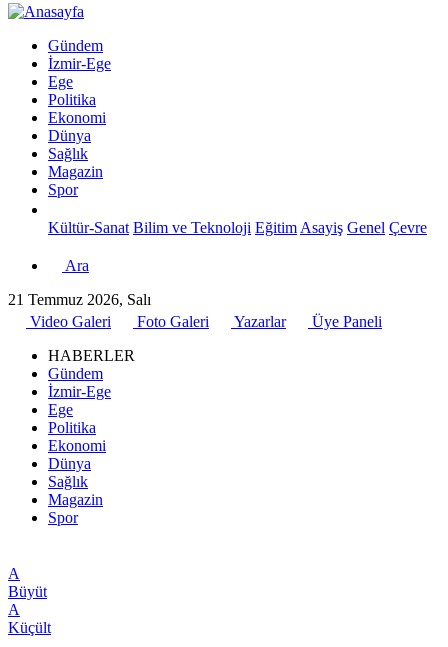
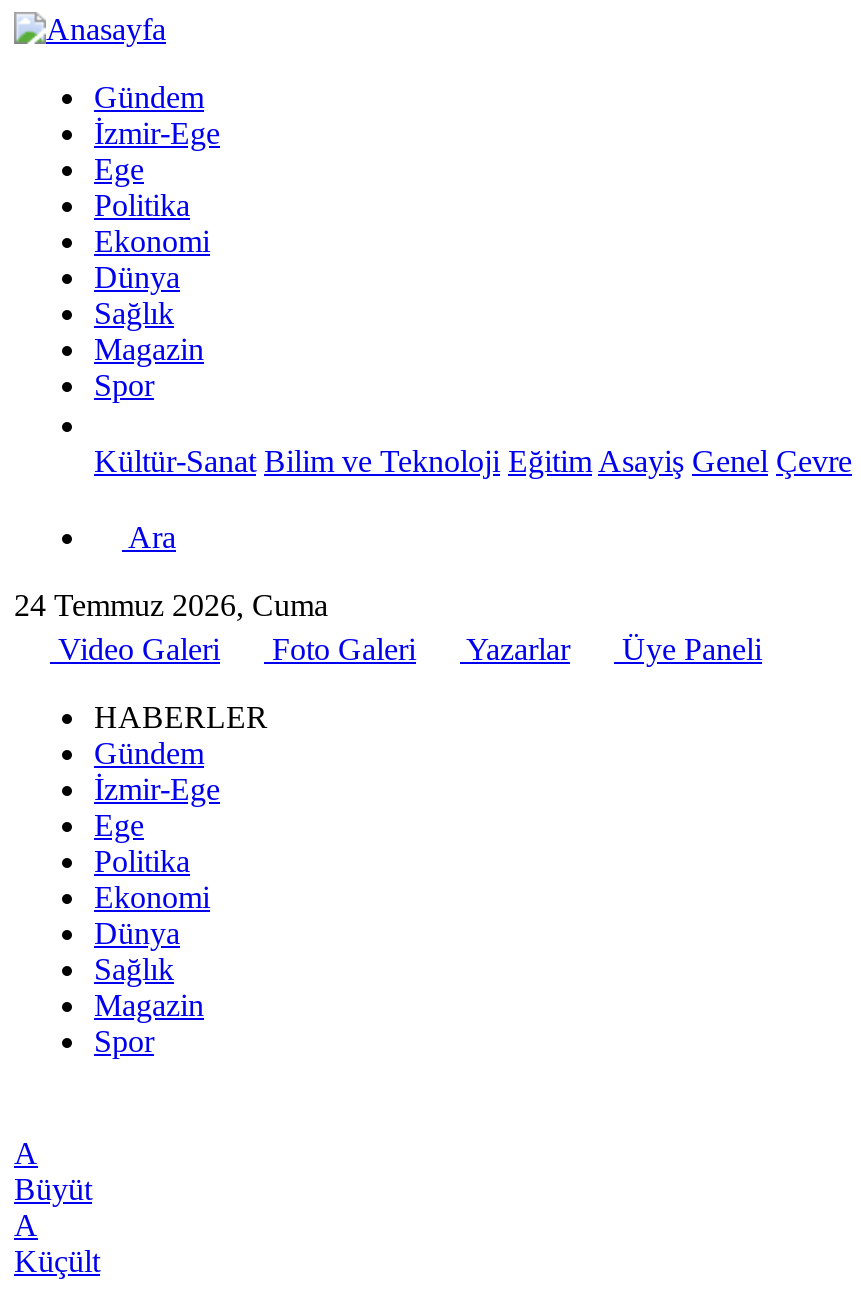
- 21 Temmuz 2026, Salı
+ 24 Temmuz 2026, Cuma
